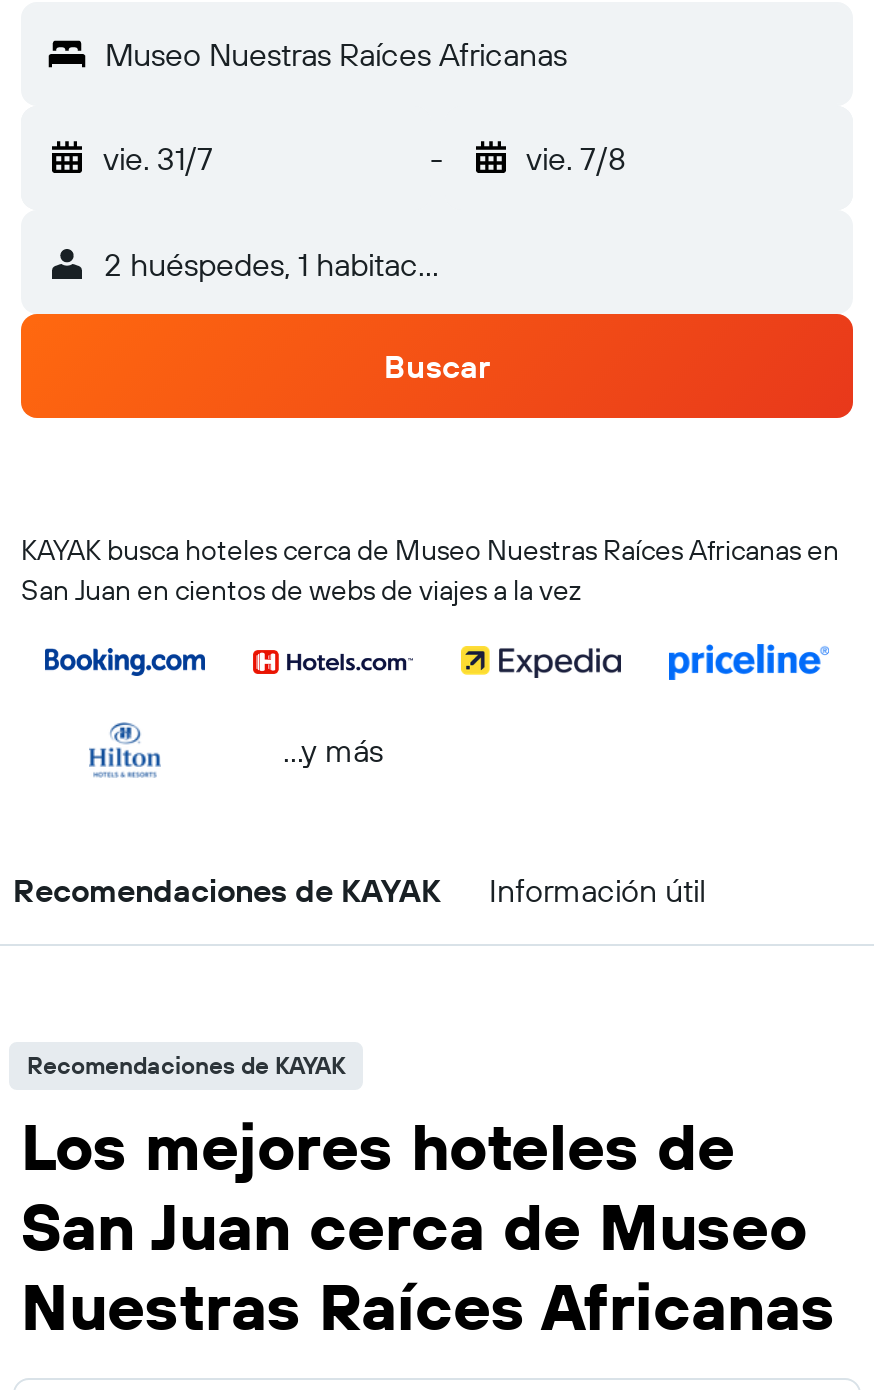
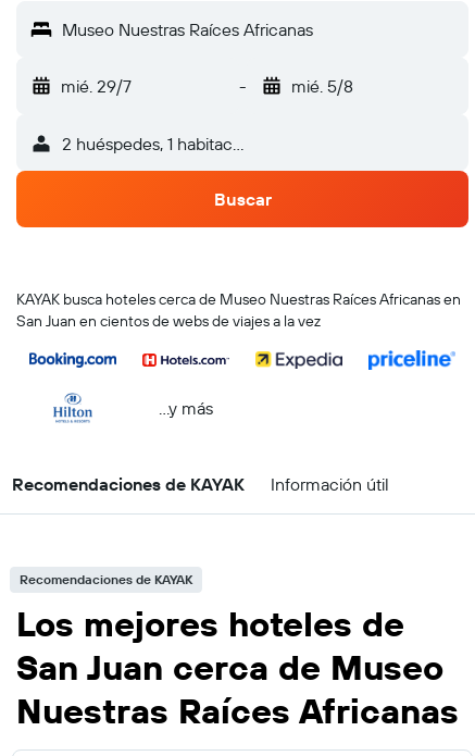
- vie. 31/7
+ mié. 29/7

- vie. 7/8
+ mié. 5/8
